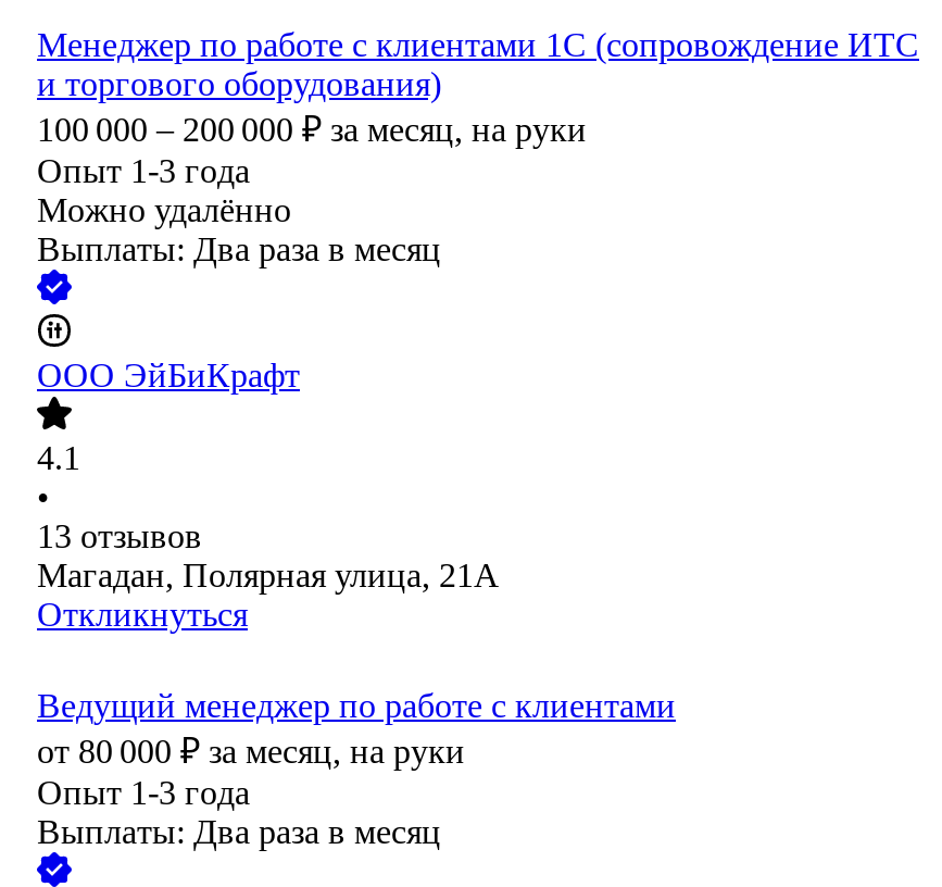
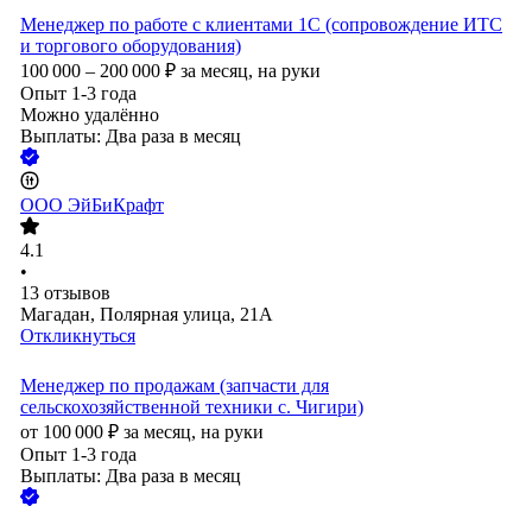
- Ведущий менеджер по работе с клиентами
- от 80 000 ₽ за месяц, на руки
+ Менеджер по продажам (запчасти для
+ сельскохозяйственной техники с. Чигири)
+ от 100 000 ₽ за месяц, на руки
